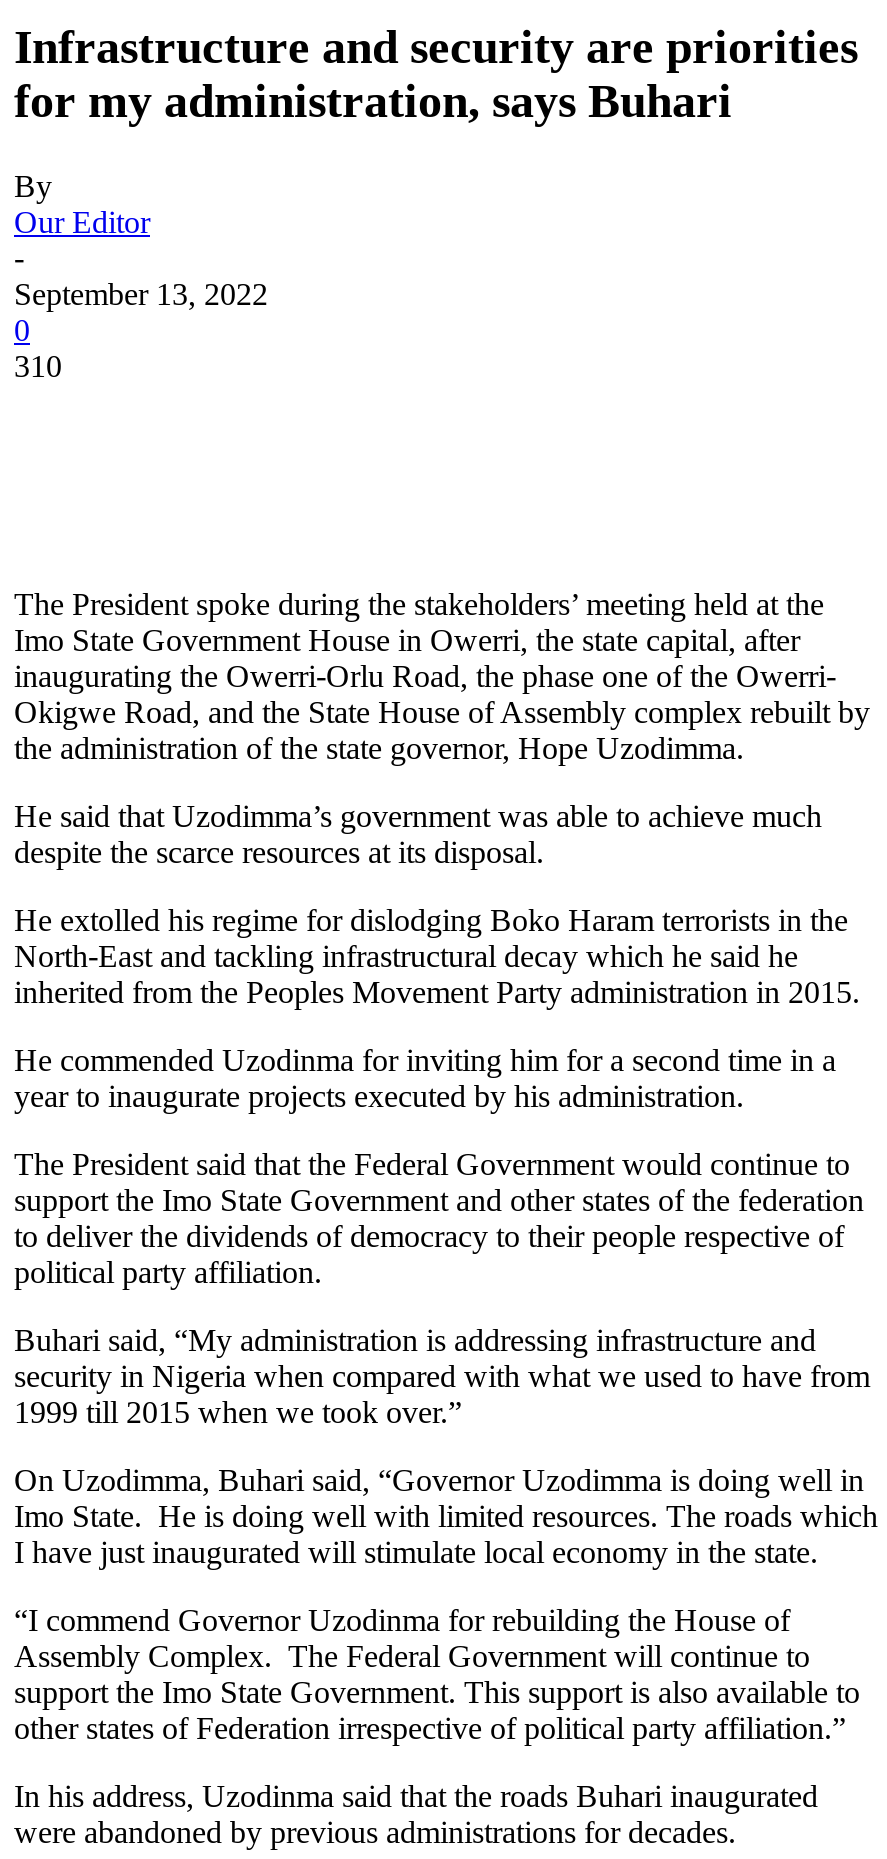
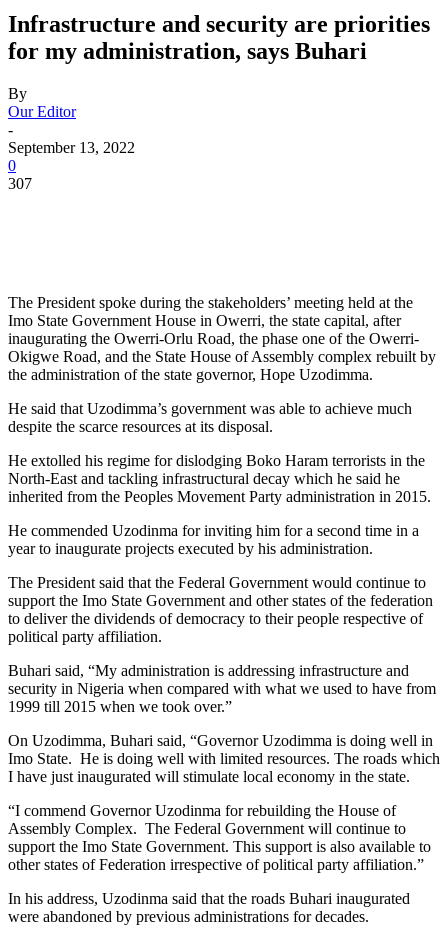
- 310
+ 307
